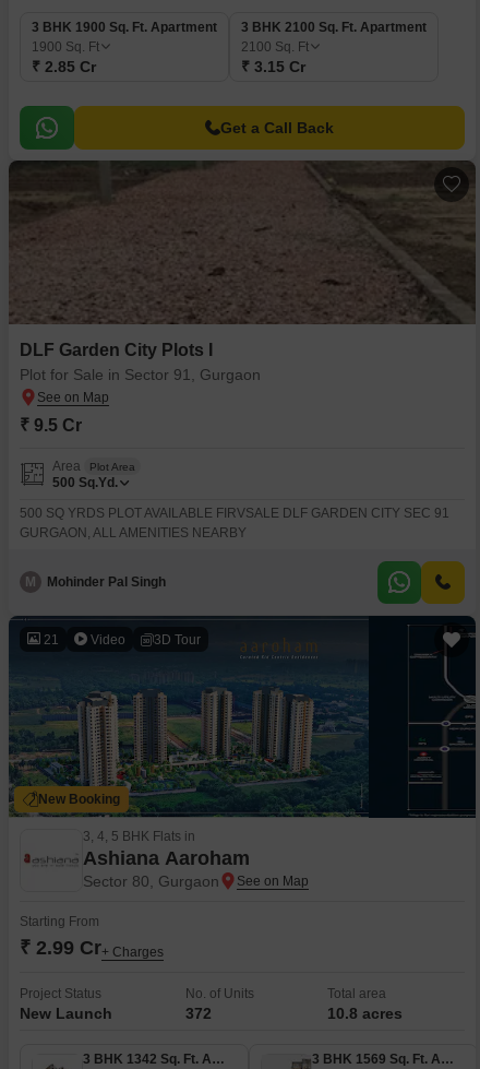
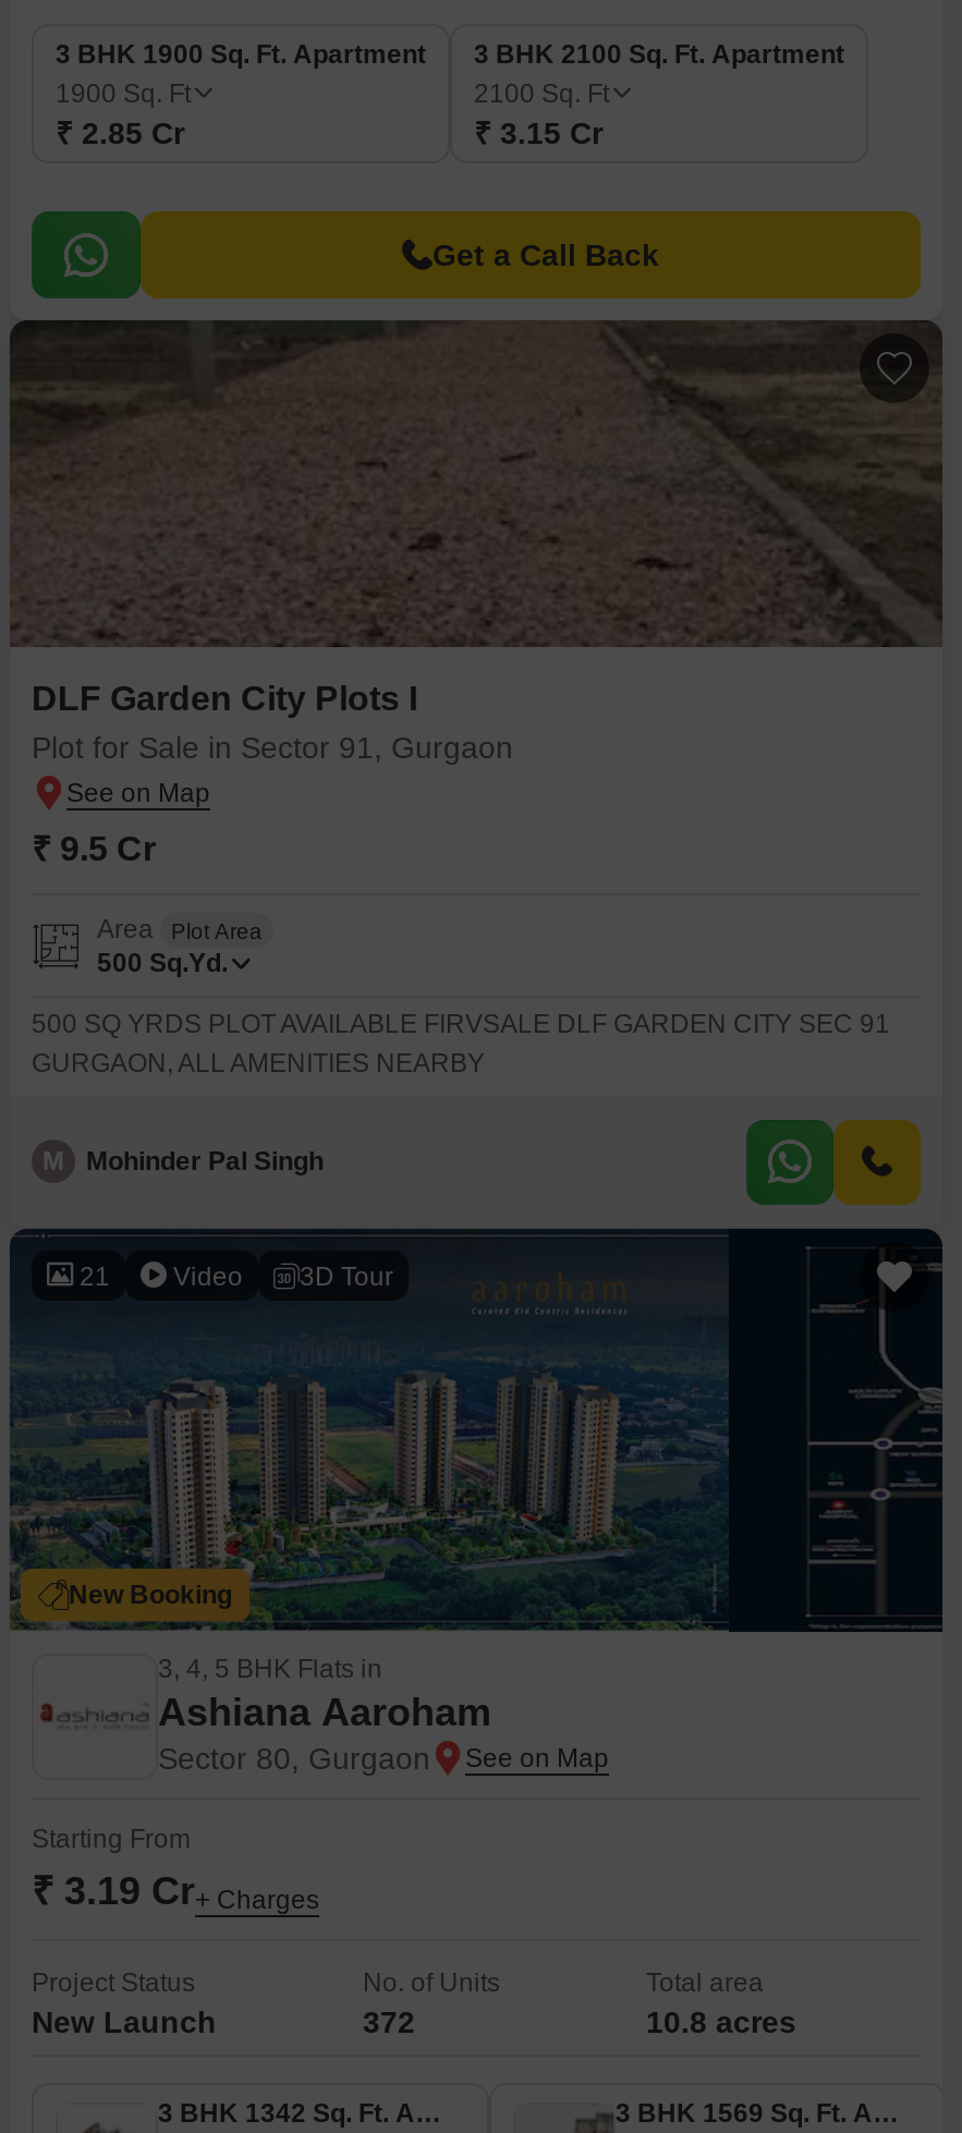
- ₹ 2.99 Cr+ Charges
+ ₹ 3.19 Cr+ Charges
